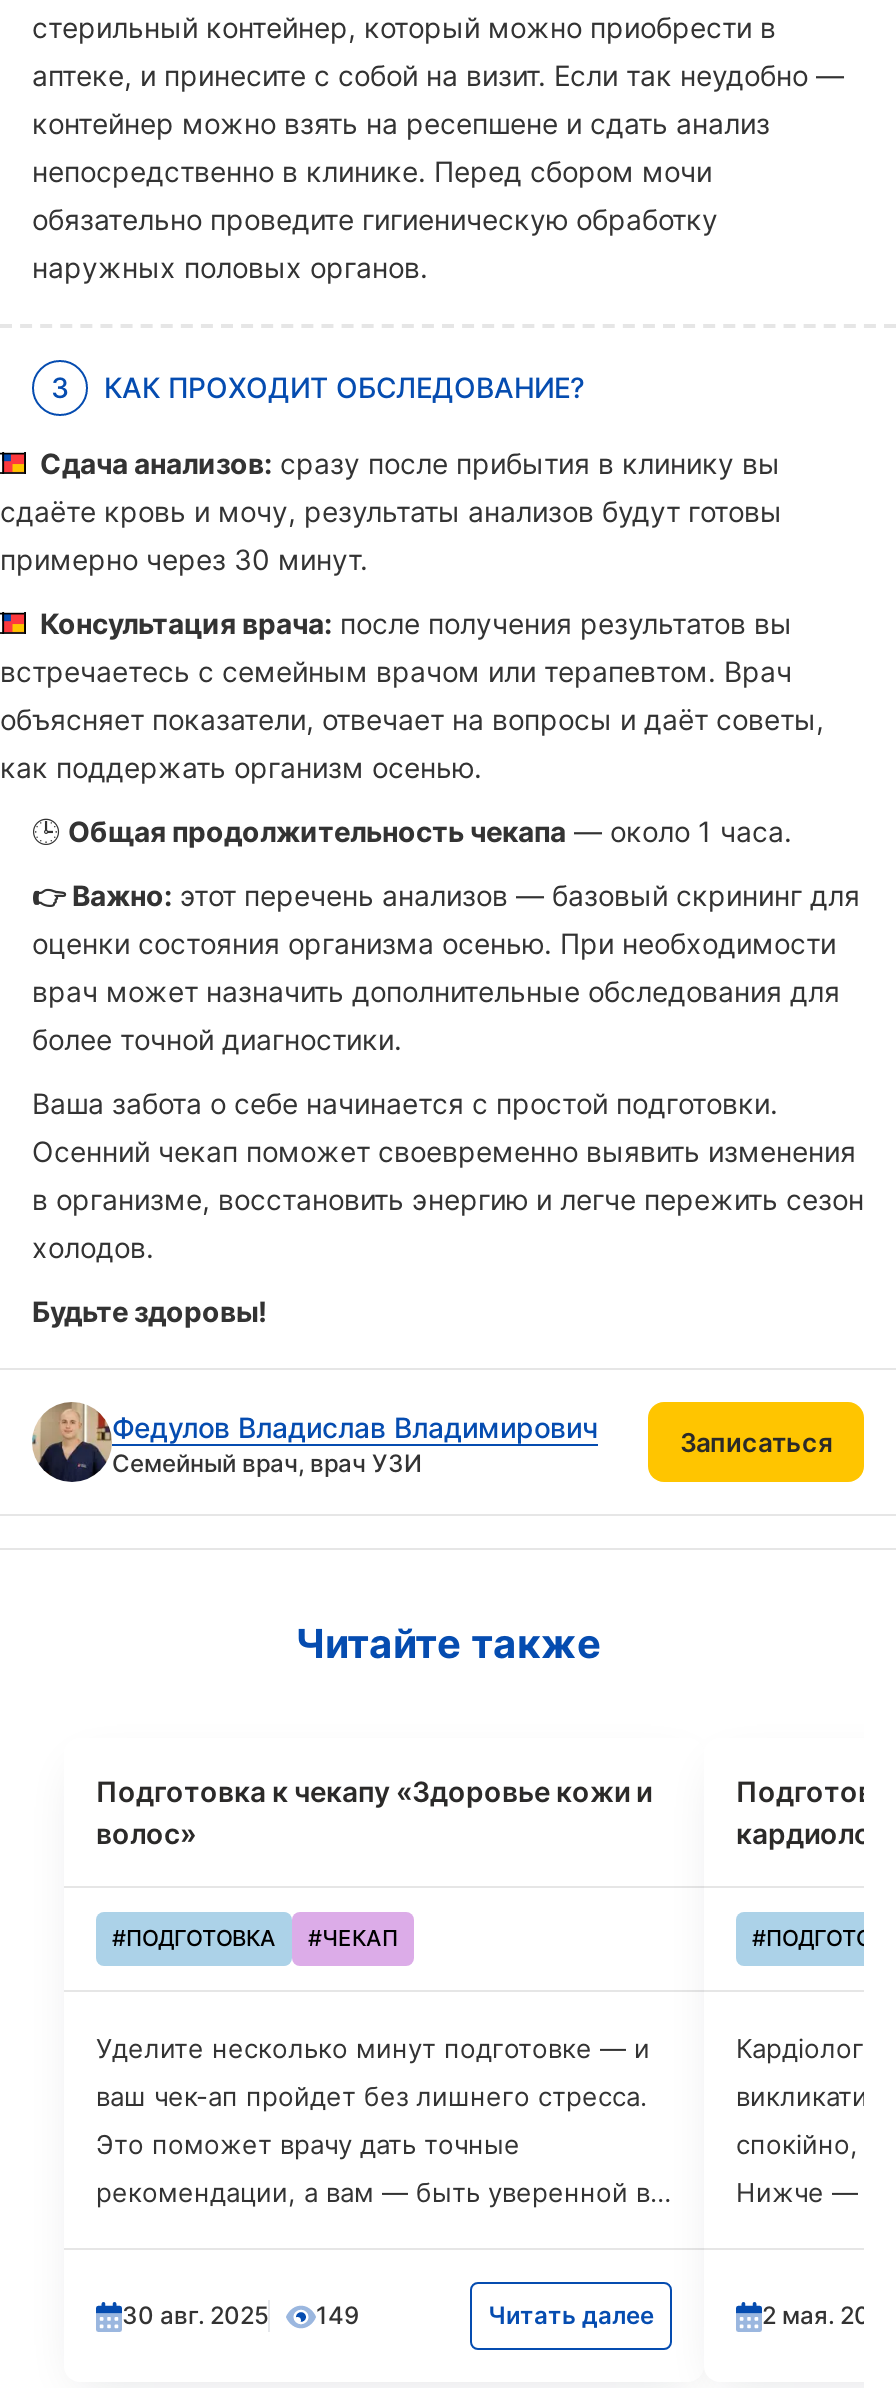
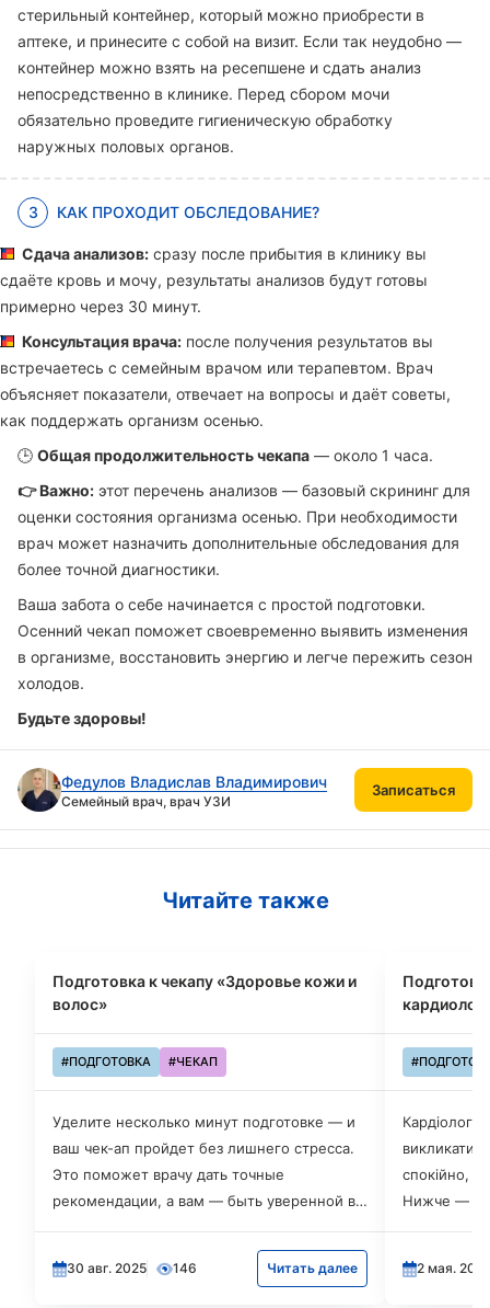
- 30 авг. 2025 149
+ 30 авг. 2025 146
